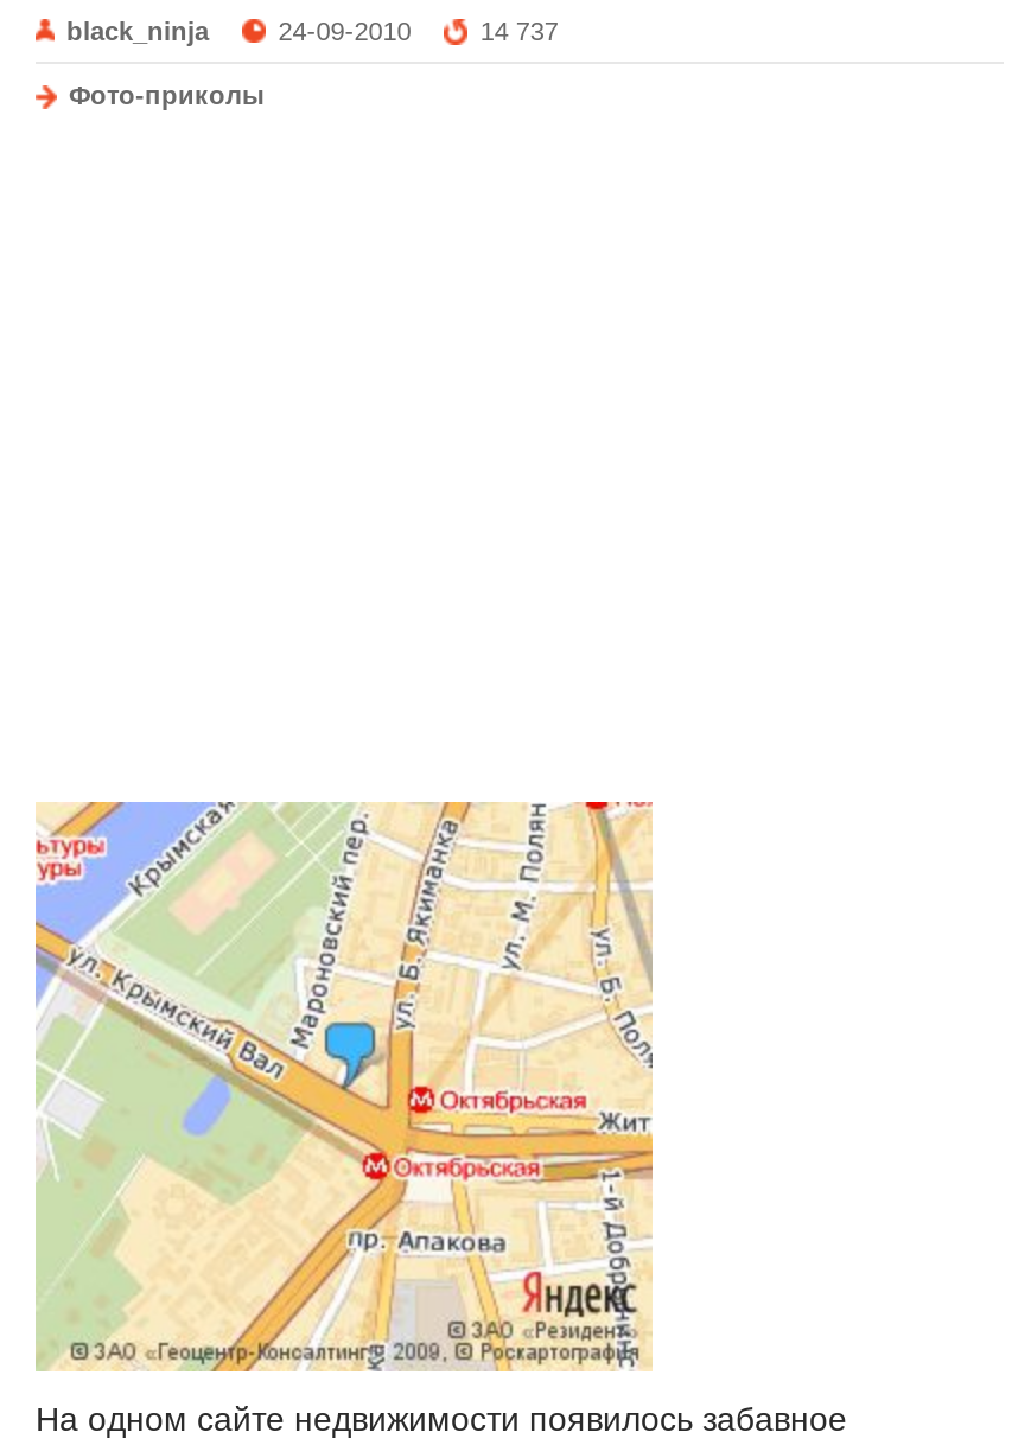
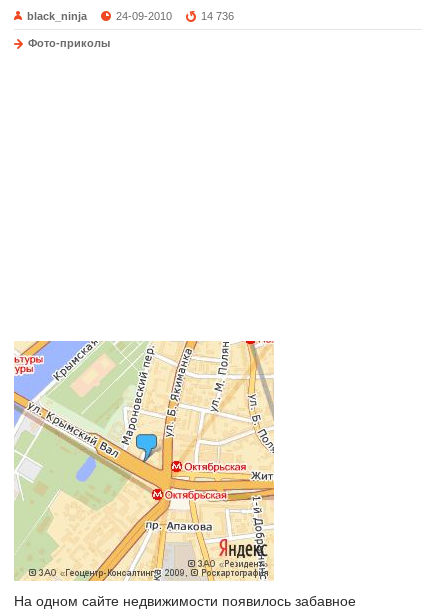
- 14 737
+ 14 736
